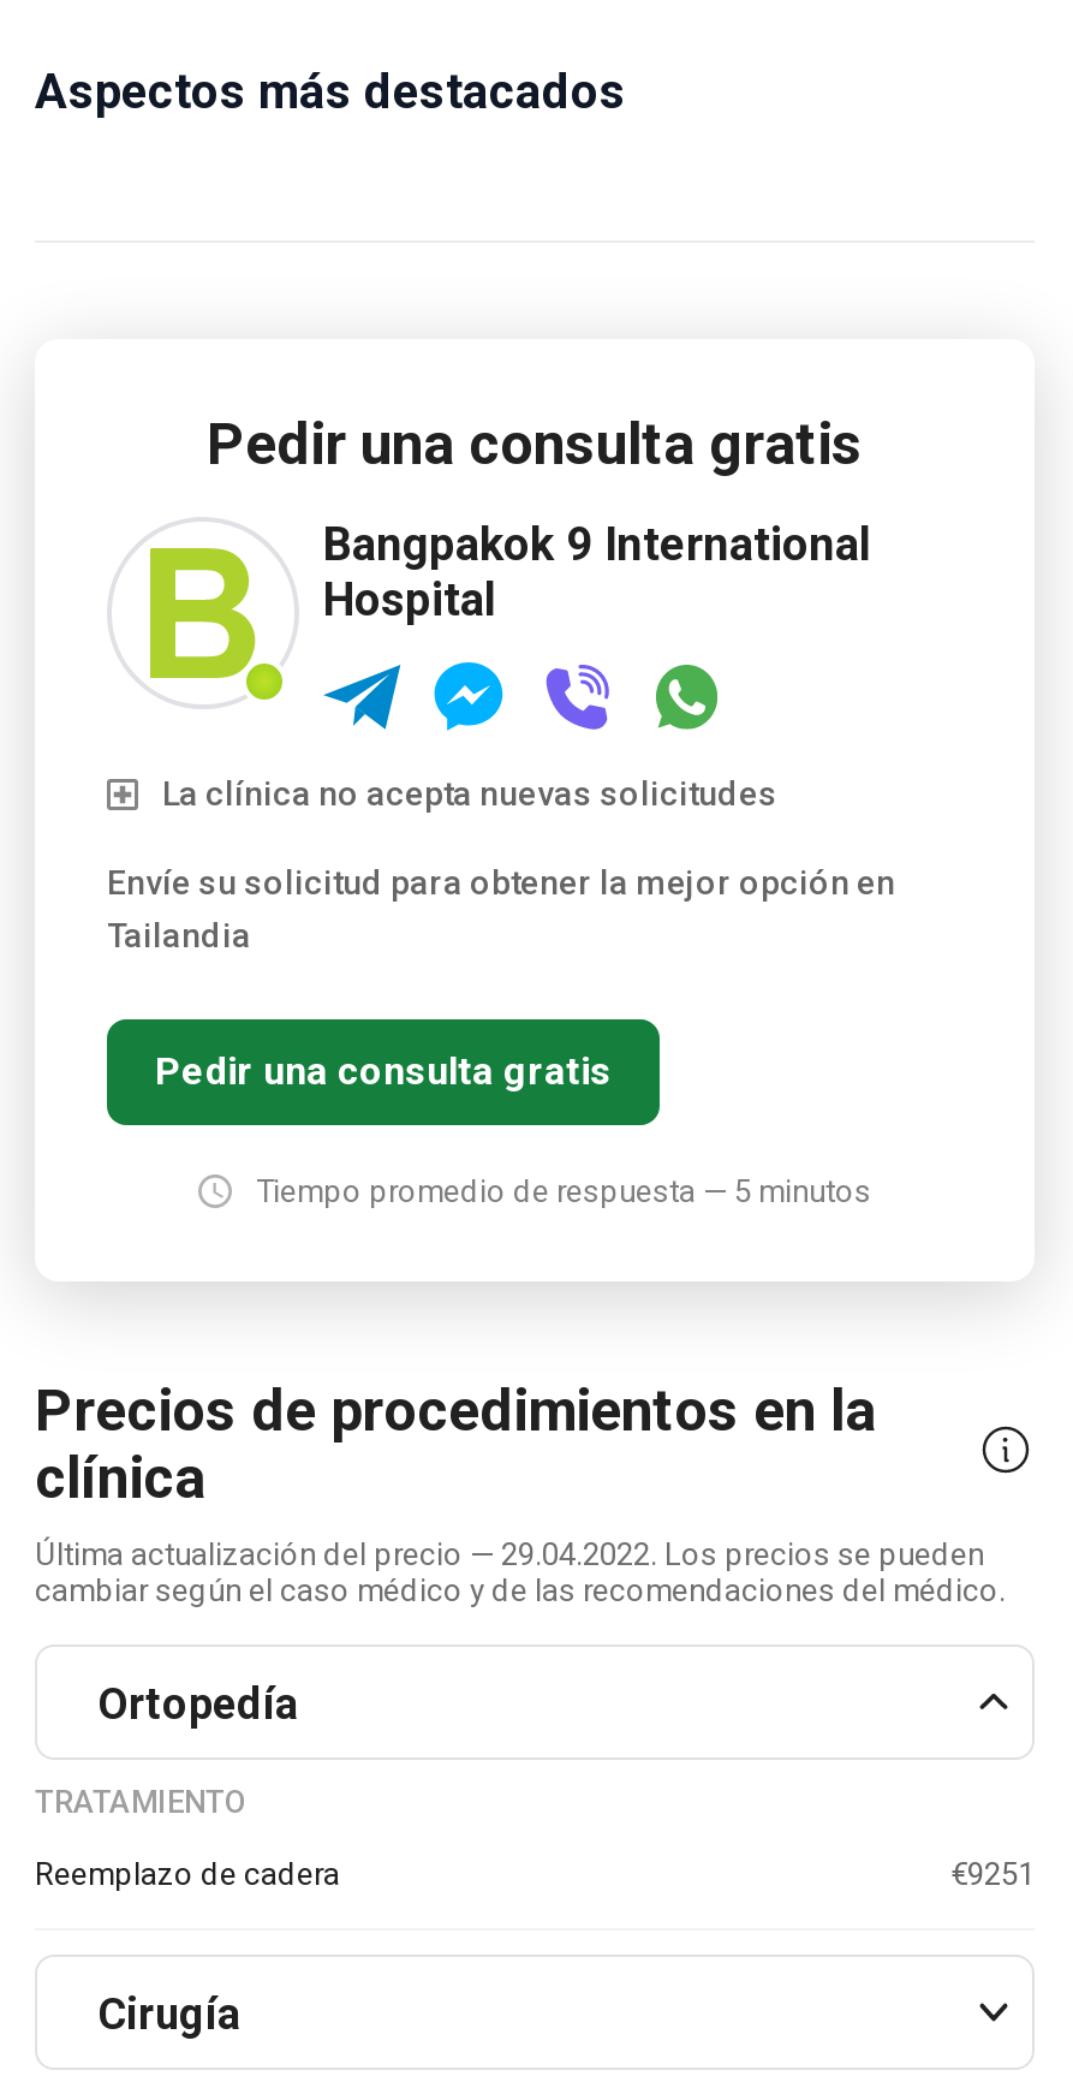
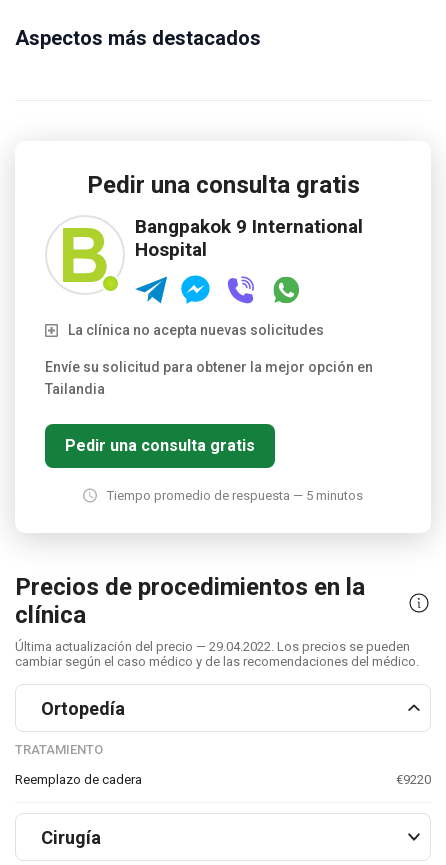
- €9251
+ €9220
